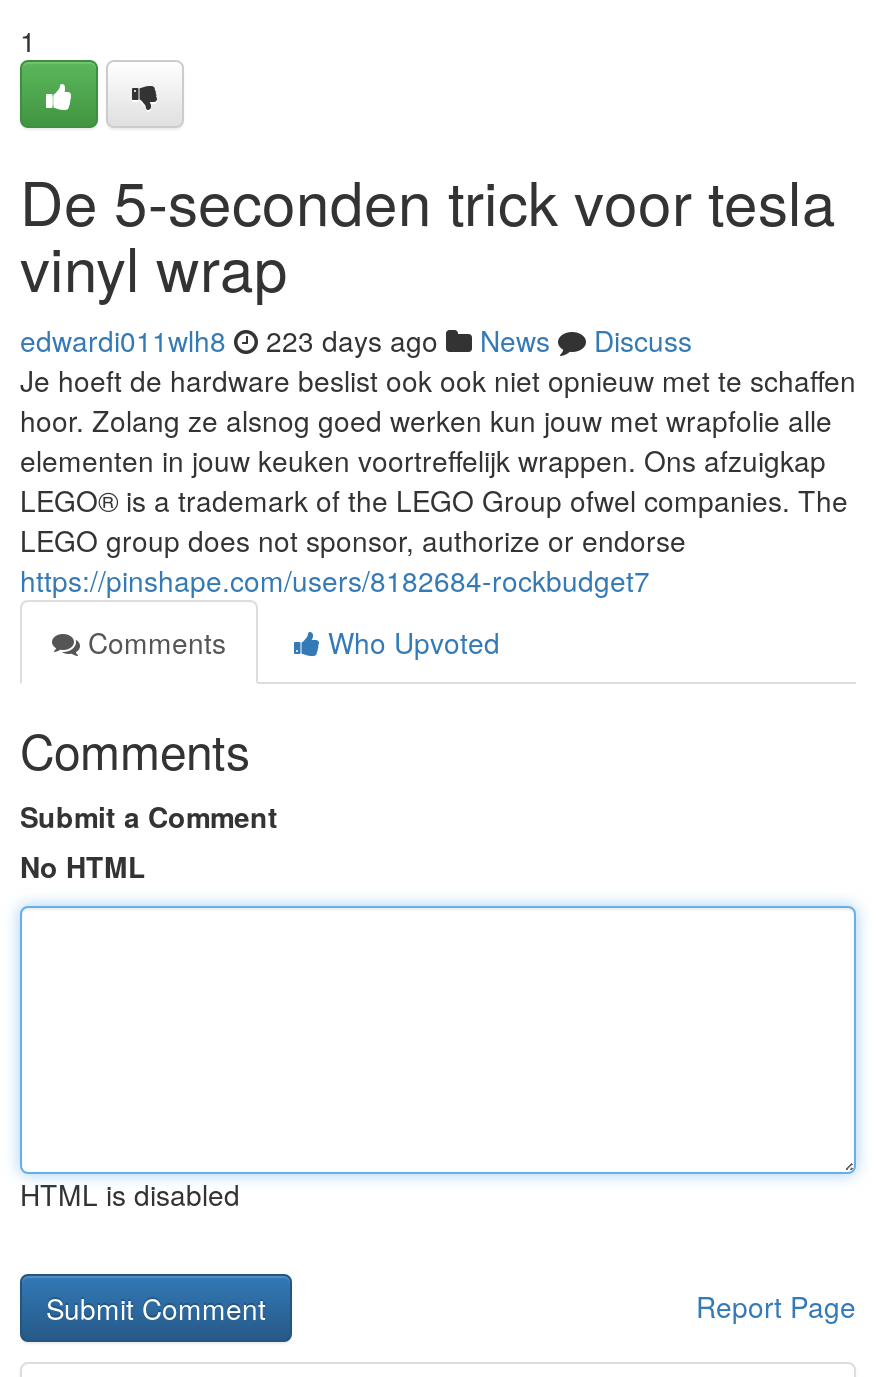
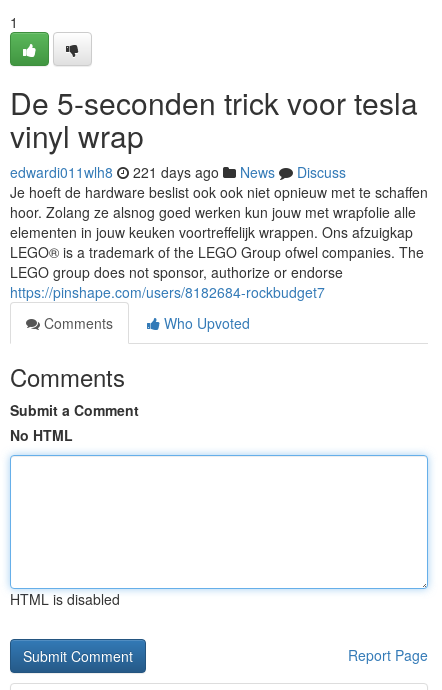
- edwardi011wlh8 223 days ago News Discuss
+ edwardi011wlh8 221 days ago News Discuss
